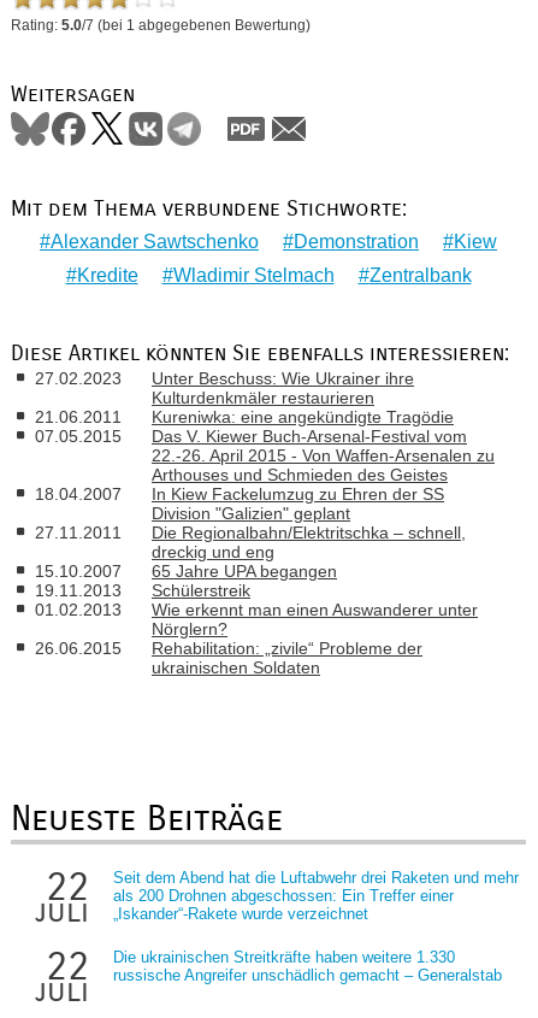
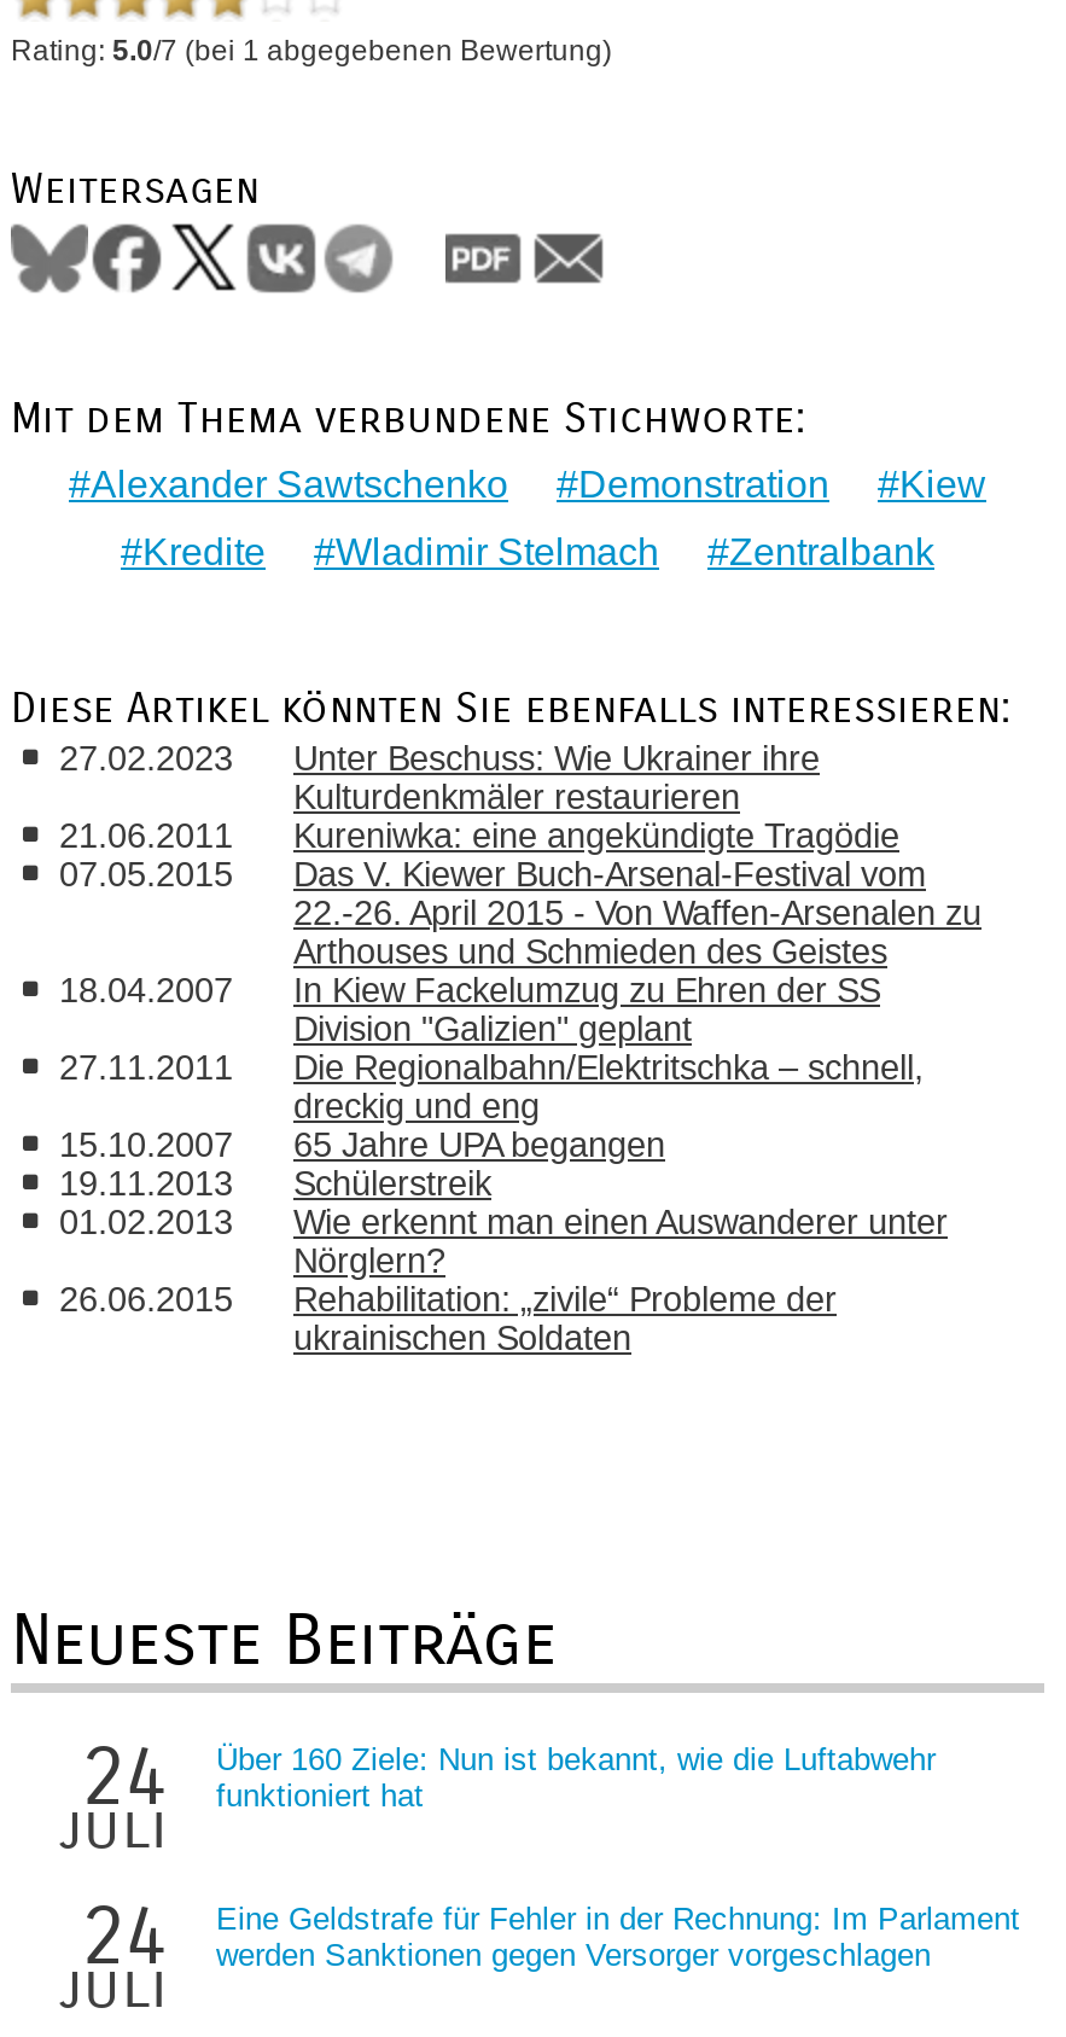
- 22
+ 24

- Seit dem Abend hat die Luftabwehr drei Raketen und mehr
- als 200 Drohnen abgeschossen: Ein Treffer einer
- „Iskander“-Rakete wurde verzeichnet
- 22
+ Über 160 Ziele: Nun ist bekannt, wie die Luftabwehr
+ funktioniert hat
+ 24

- Die ukrainischen Streitkräfte haben weitere 1.330
- russische Angreifer unschädlich gemacht – Generalstab
+ Eine Geldstrafe für Fehler in der Rechnung: Im Parlament
+ werden Sanktionen gegen Versorger vorgeschlagen
